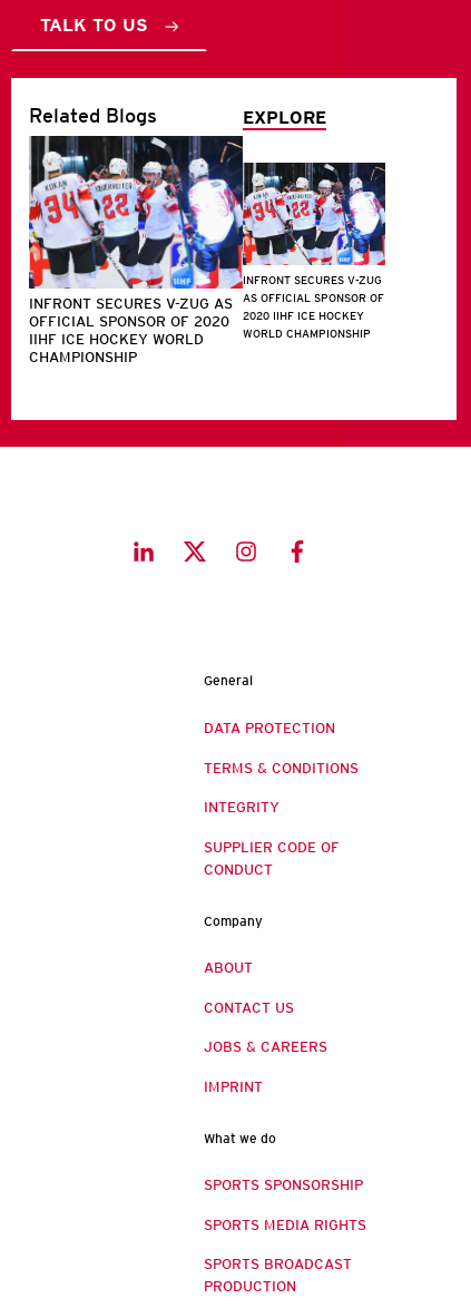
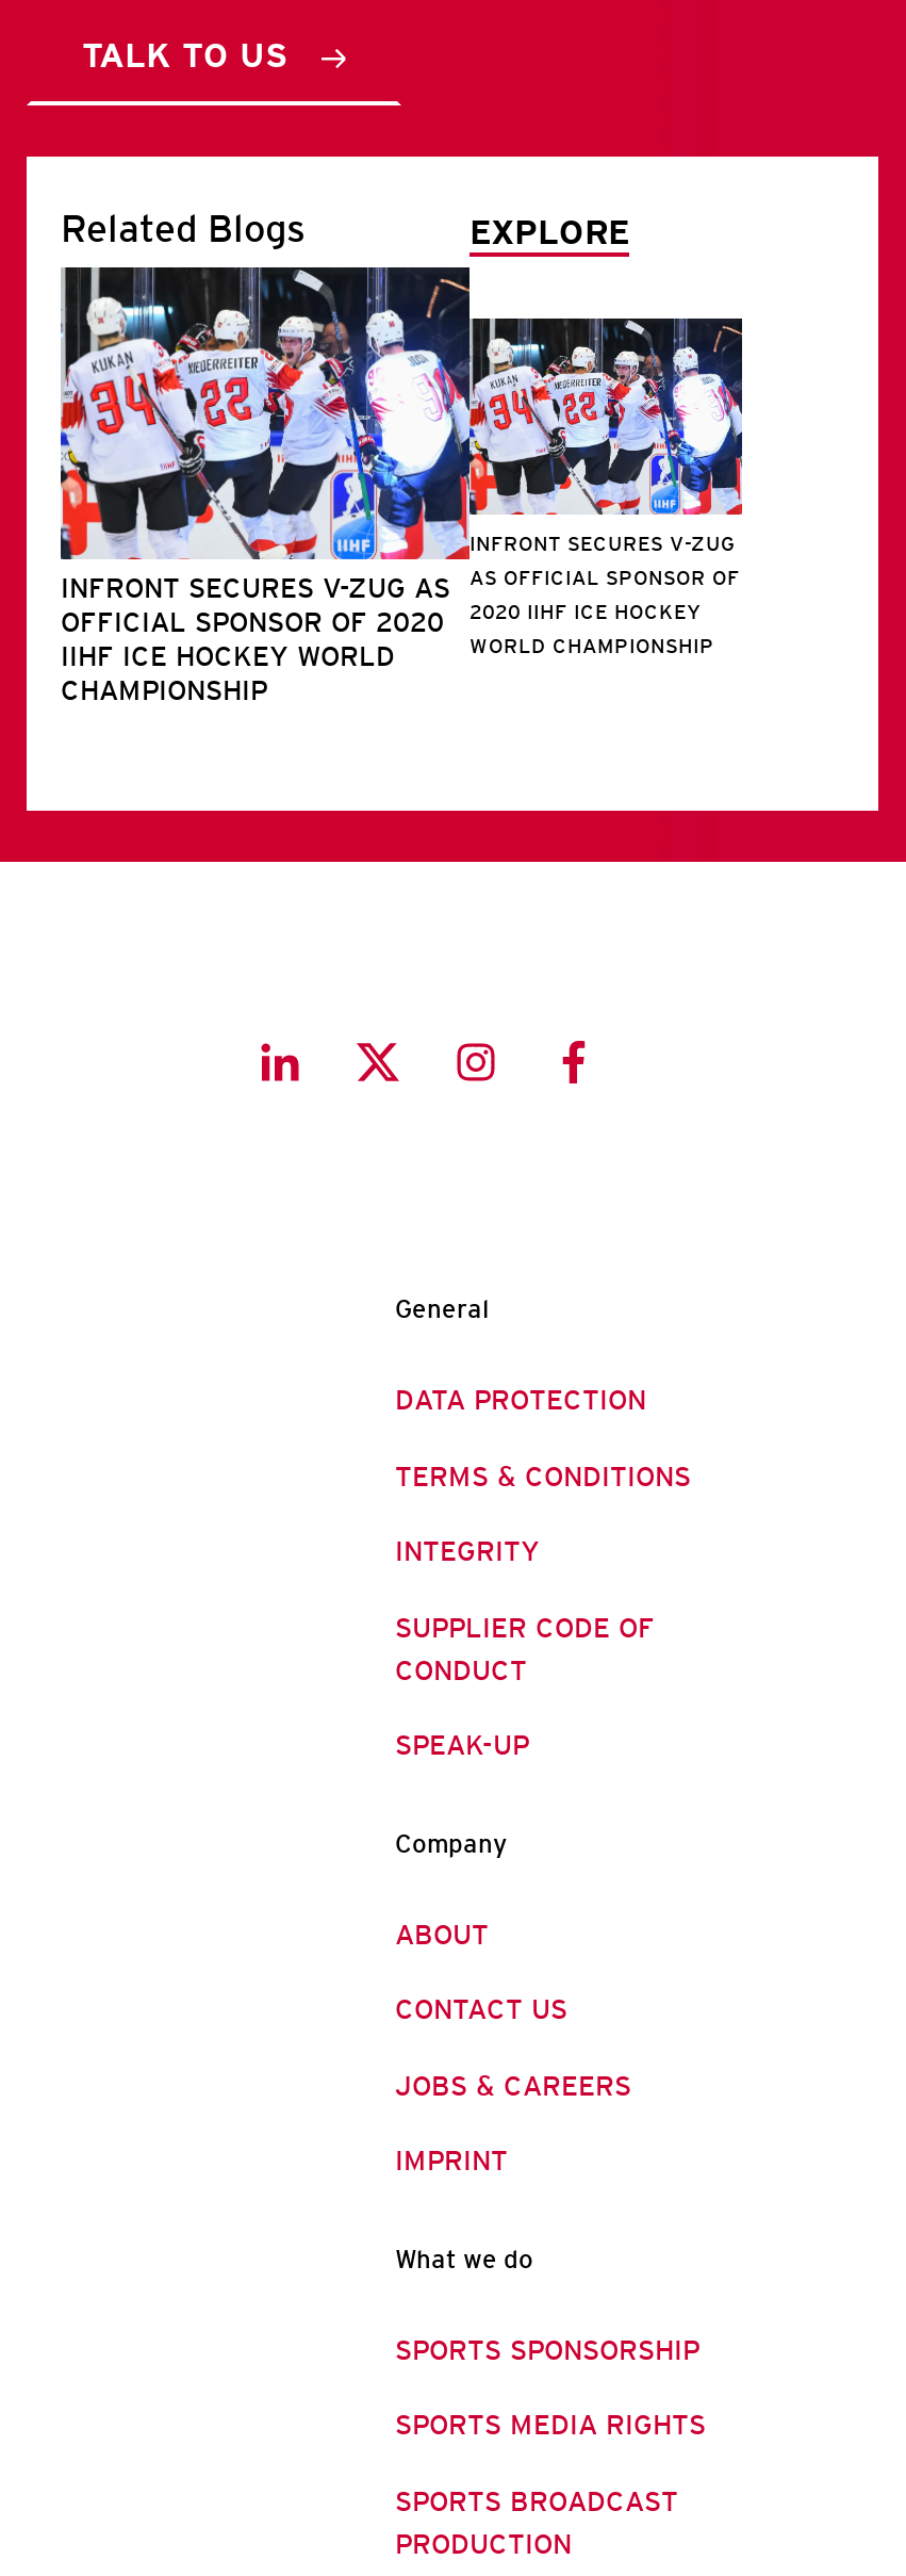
+ SPEAK-UP
